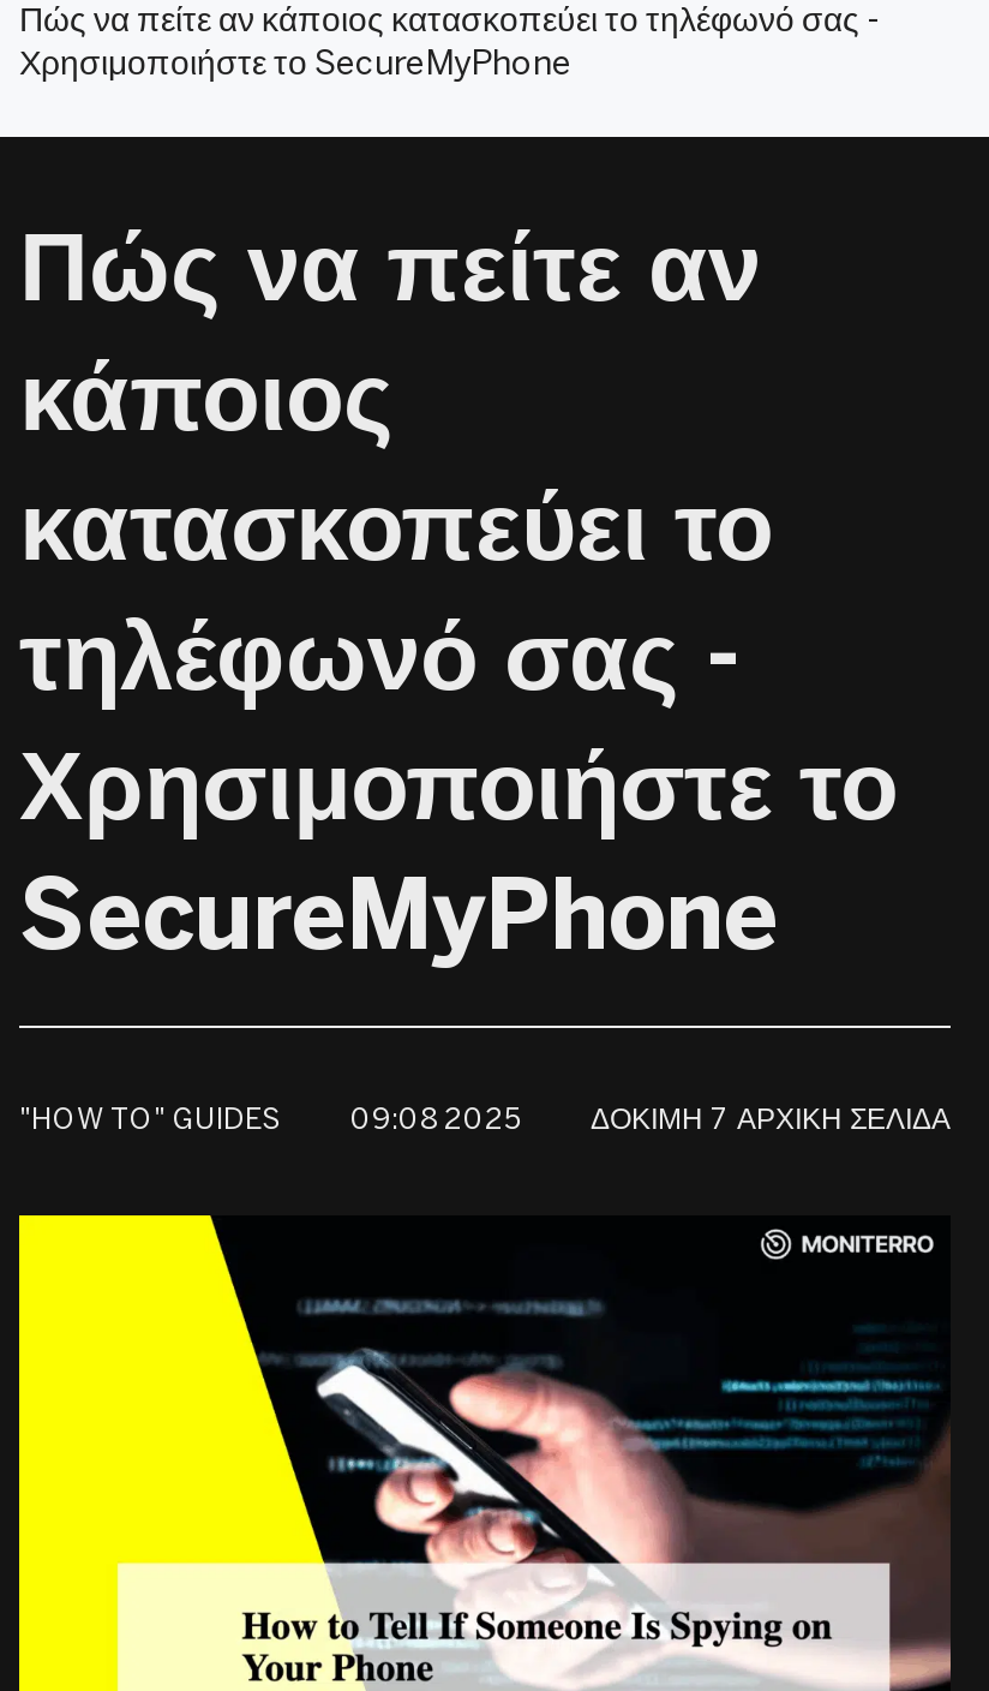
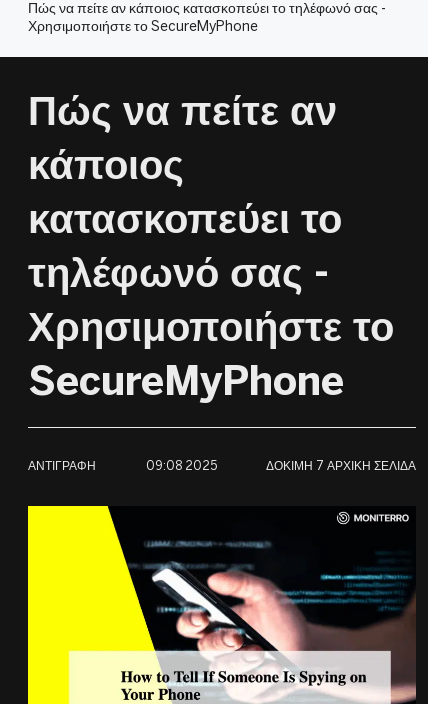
- "HOW TO" GUIDES
+ ΑΝΤΙΓΡΑΦΉ
